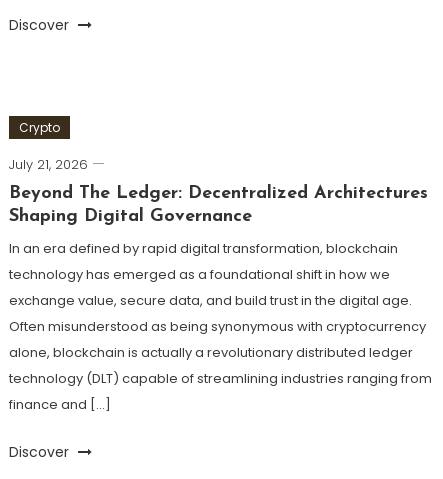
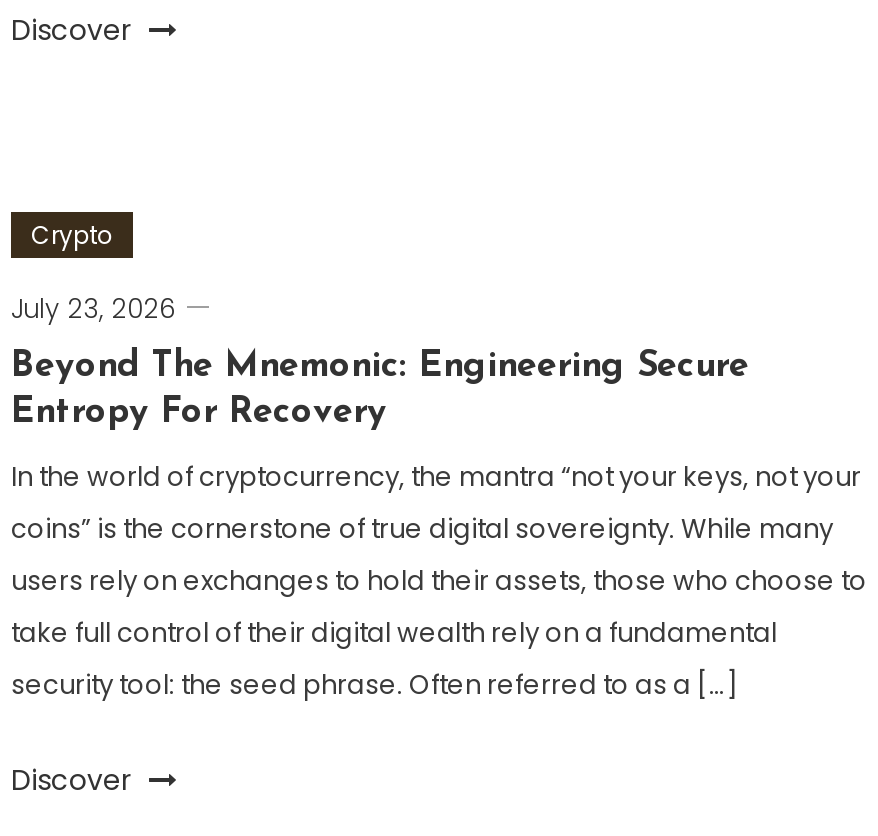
- July 21, 2026
+ July 23, 2026

- Beyond The Ledger: Decentralized Architectures
- Shaping Digital Governance
+ Beyond The Mnemonic: Engineering Secure
+ Entropy For Recovery

- In an era defined by rapid digital transformation, blockchain
- technology has emerged as a foundational shift in how we
- exchange value, secure data, and build trust in the digital age.
- Often misunderstood as being synonymous with cryptocurrency
- alone, blockchain is actually a revolutionary distributed ledger
- technology (DLT) capable of streamlining industries ranging from
- finance and […]
+ In the world of cryptocurrency, the mantra “not your keys, not your
+ coins” is the cornerstone of true digital sovereignty. While many
+ users rely on exchanges to hold their assets, those who choose to
+ take full control of their digital wealth rely on a fundamental
+ security tool: the seed phrase. Often referred to as a […]
